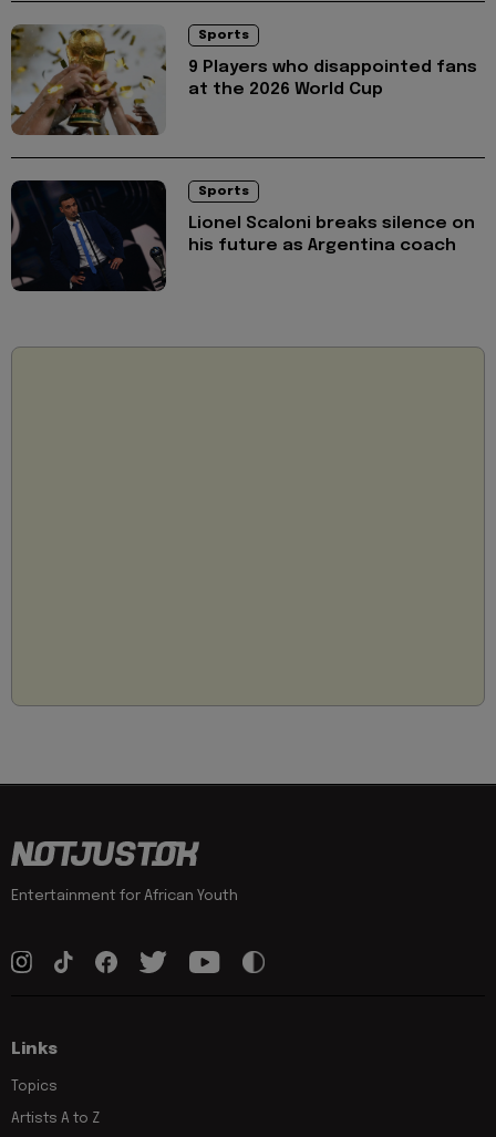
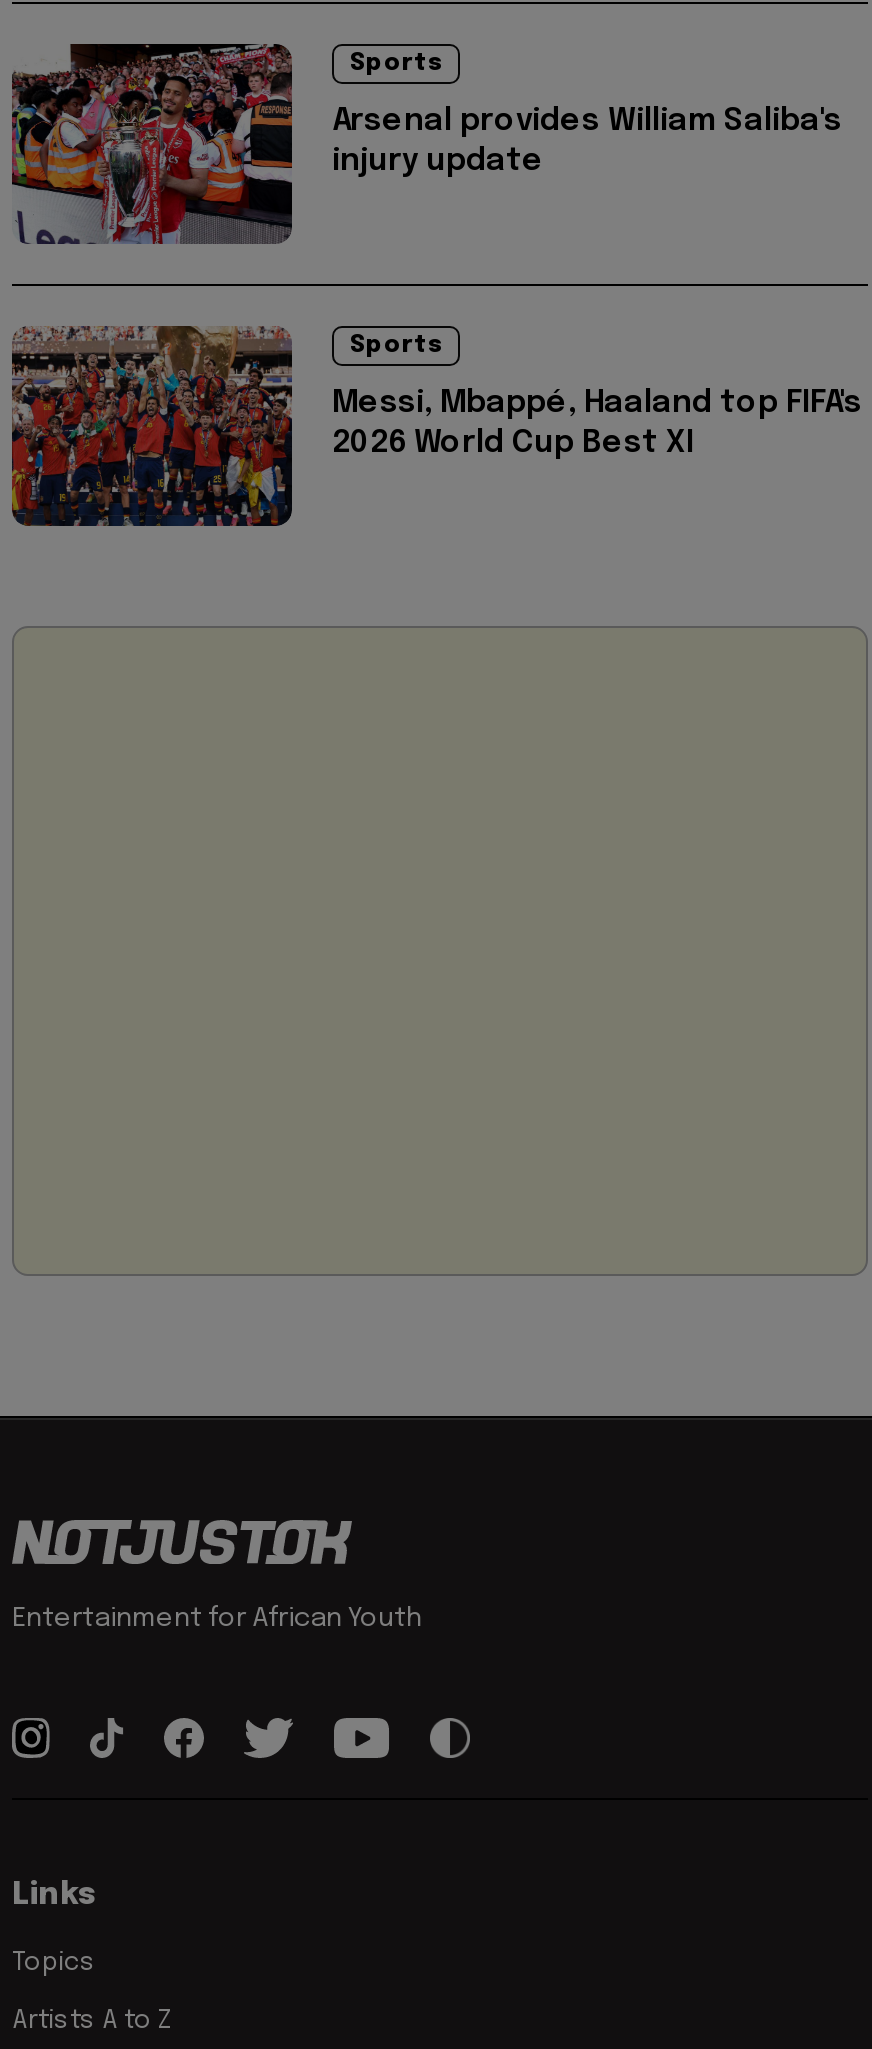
- [image]
- 9 Players who disappointed fans
- at the 2026 World Cup
+ [image]
+ Arsenal provides William Saliba's
+ injury update

- [image]
- Lionel Scaloni breaks silence on
- his future as Argentina coach
+ [image]
+ Messi, Mbappé, Haaland top FIFA's
+ 2026 World Cup Best XI
